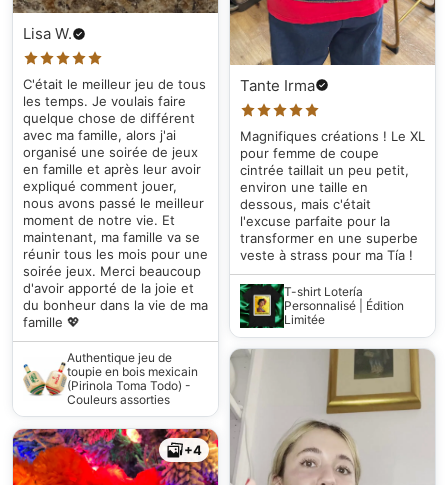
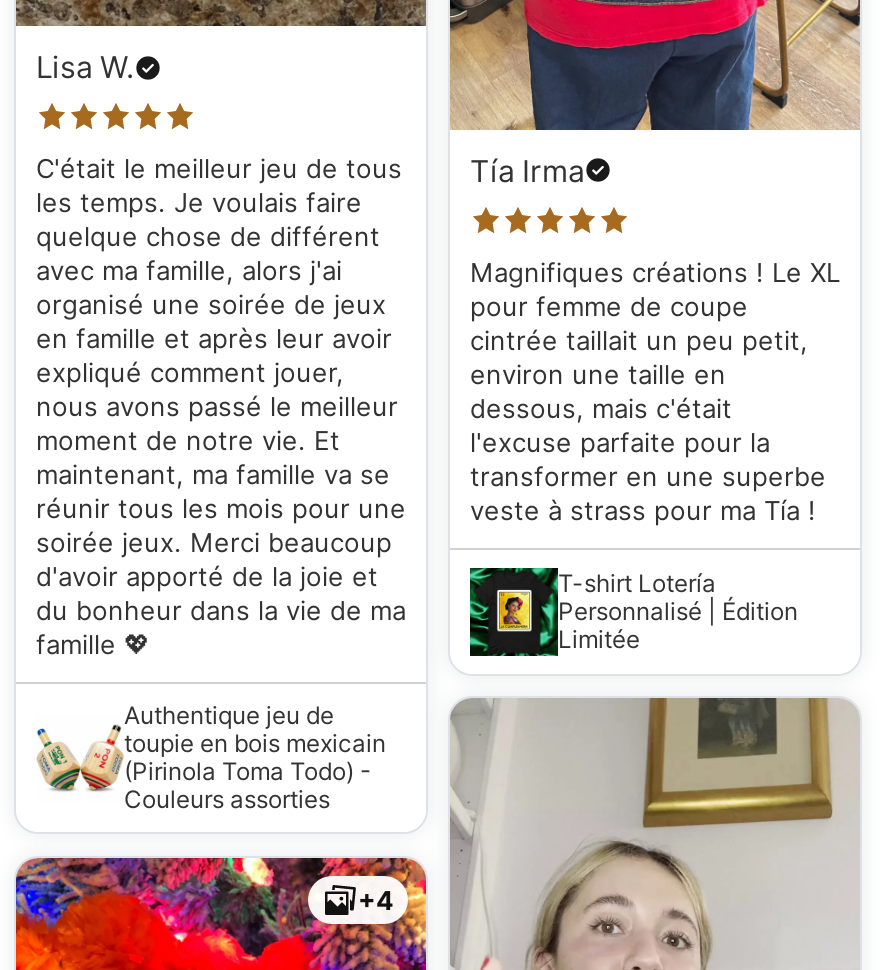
- Tante Irma
+ Tía Irma
